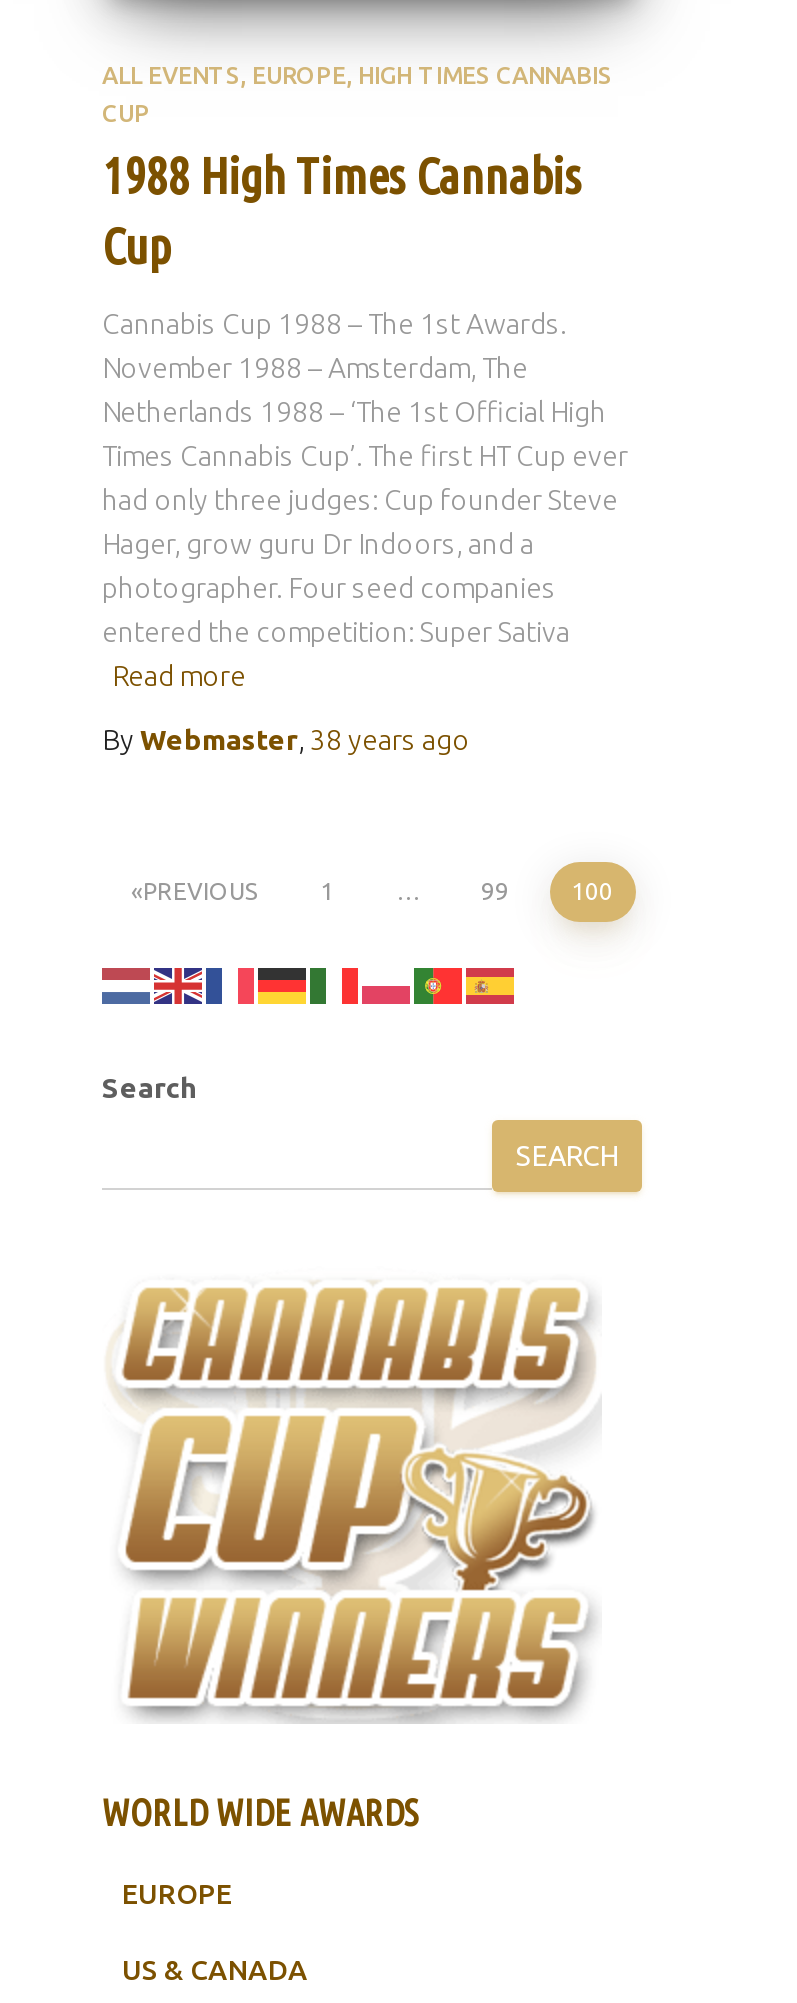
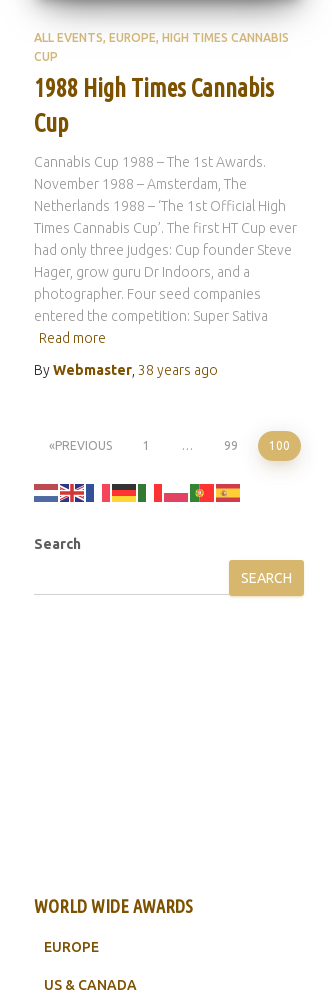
- [image]
